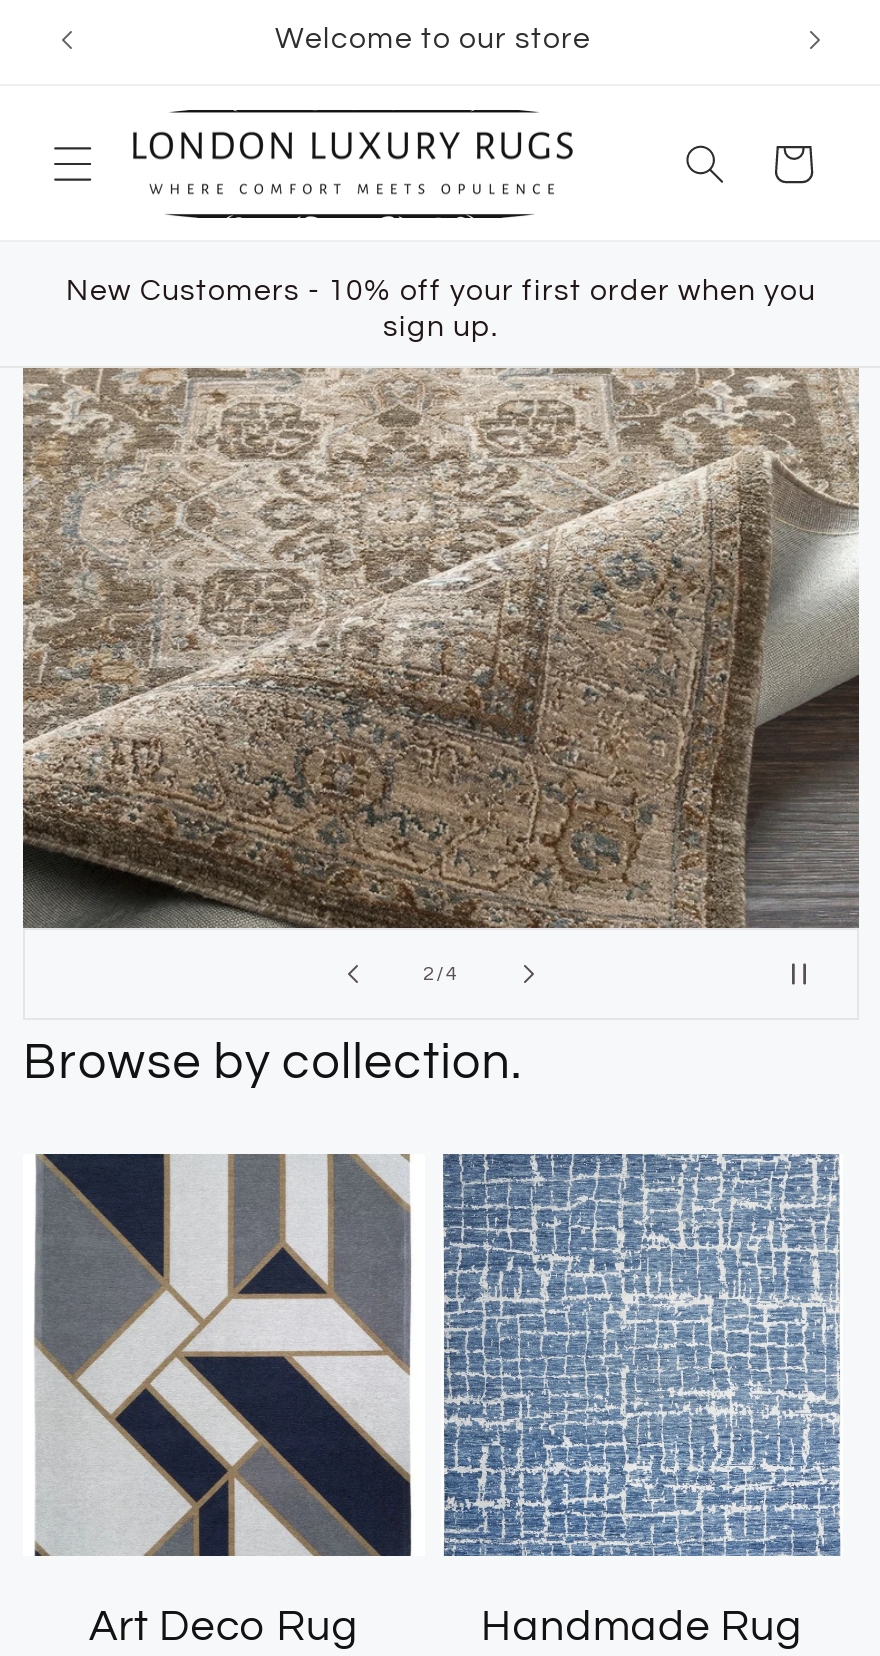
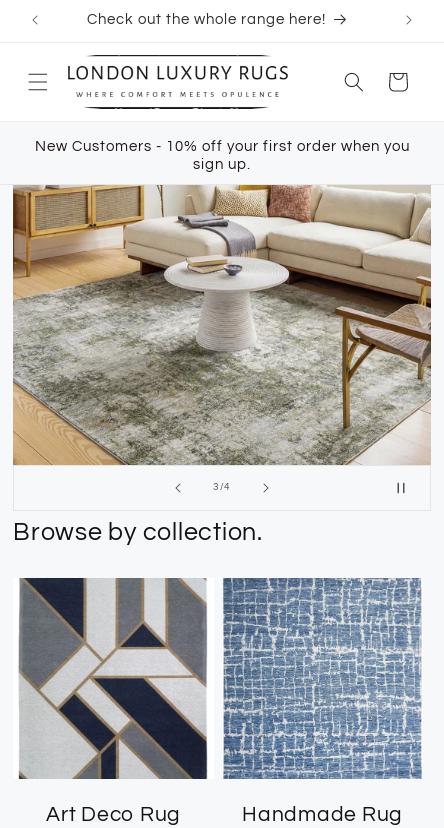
- Welcome to our store
+ Check out the whole range here!

- [image]
- 2 /
+ [image]
+ 3 /
